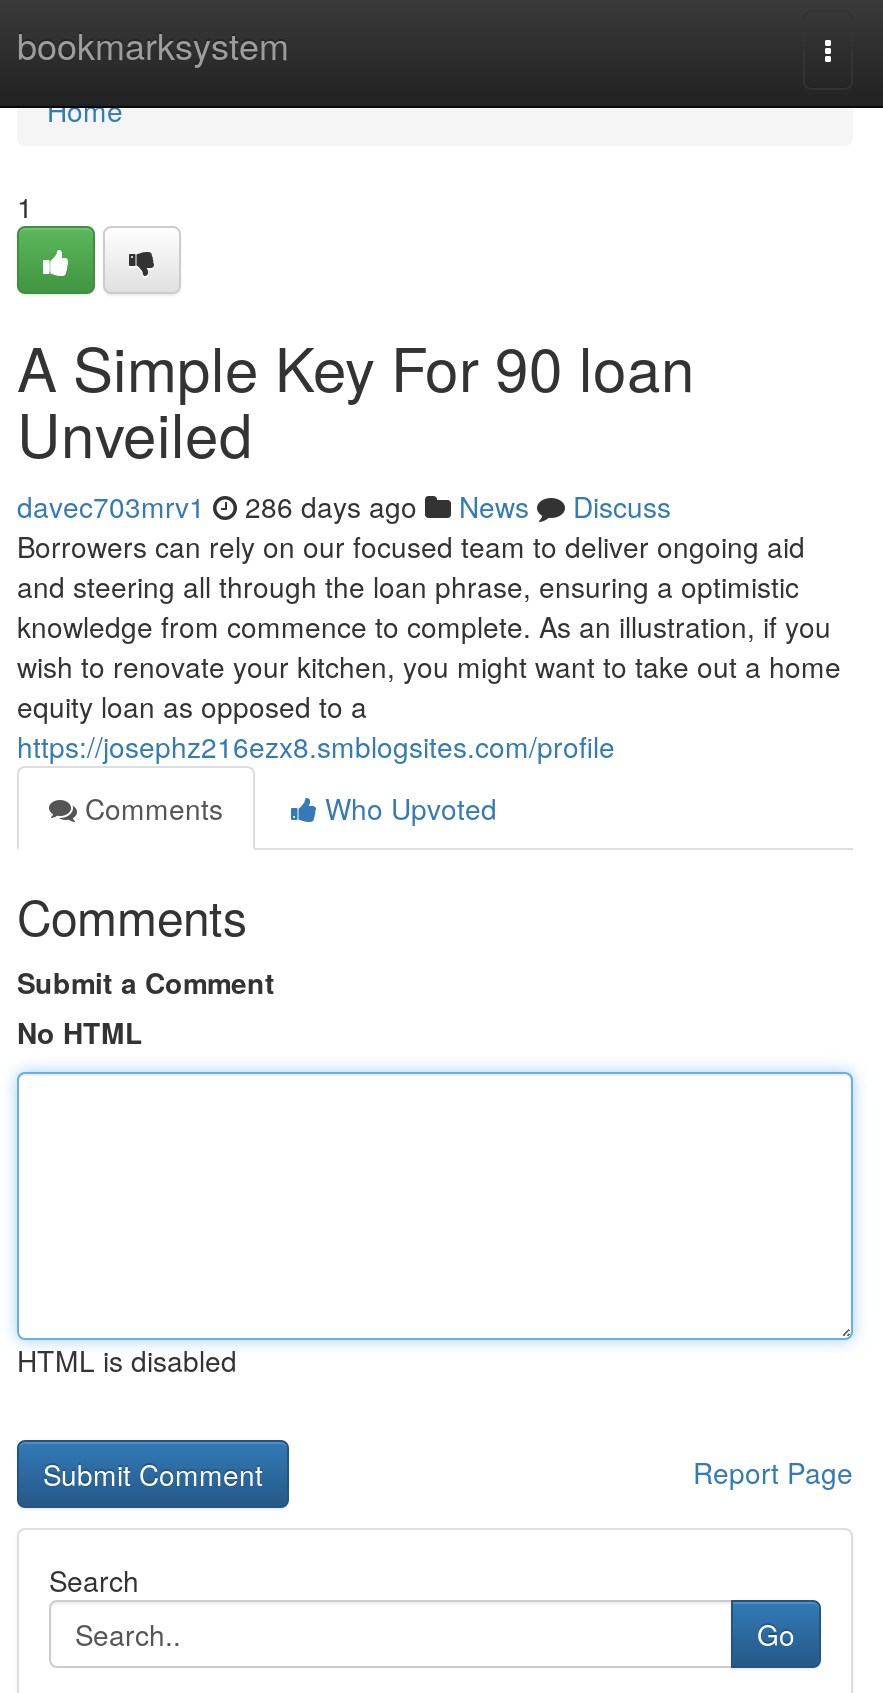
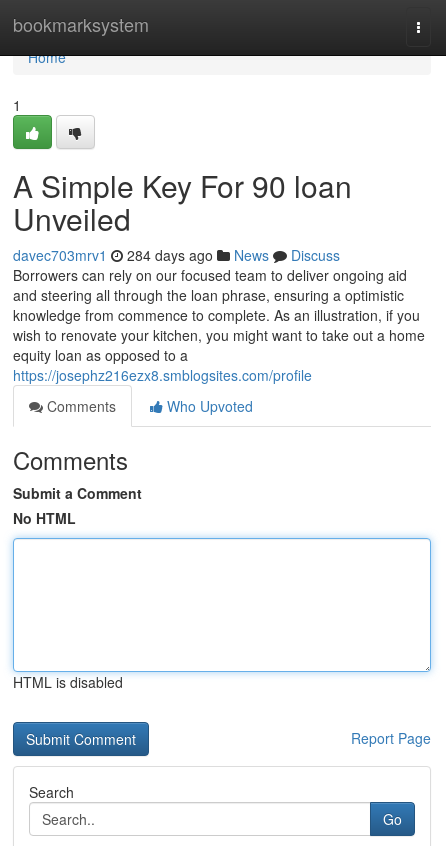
- davec703mrv1 286 days ago News Discuss
+ davec703mrv1 284 days ago News Discuss
